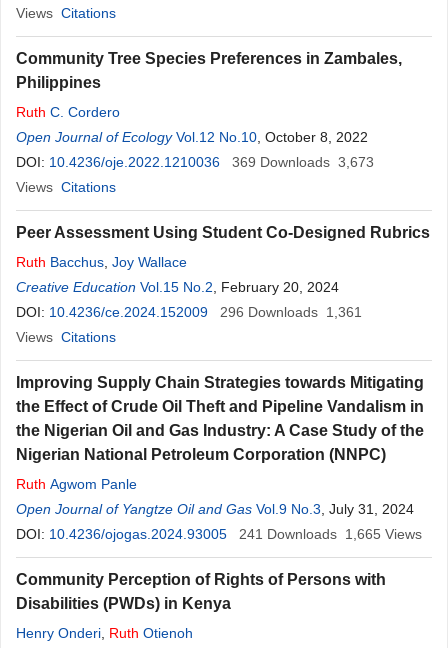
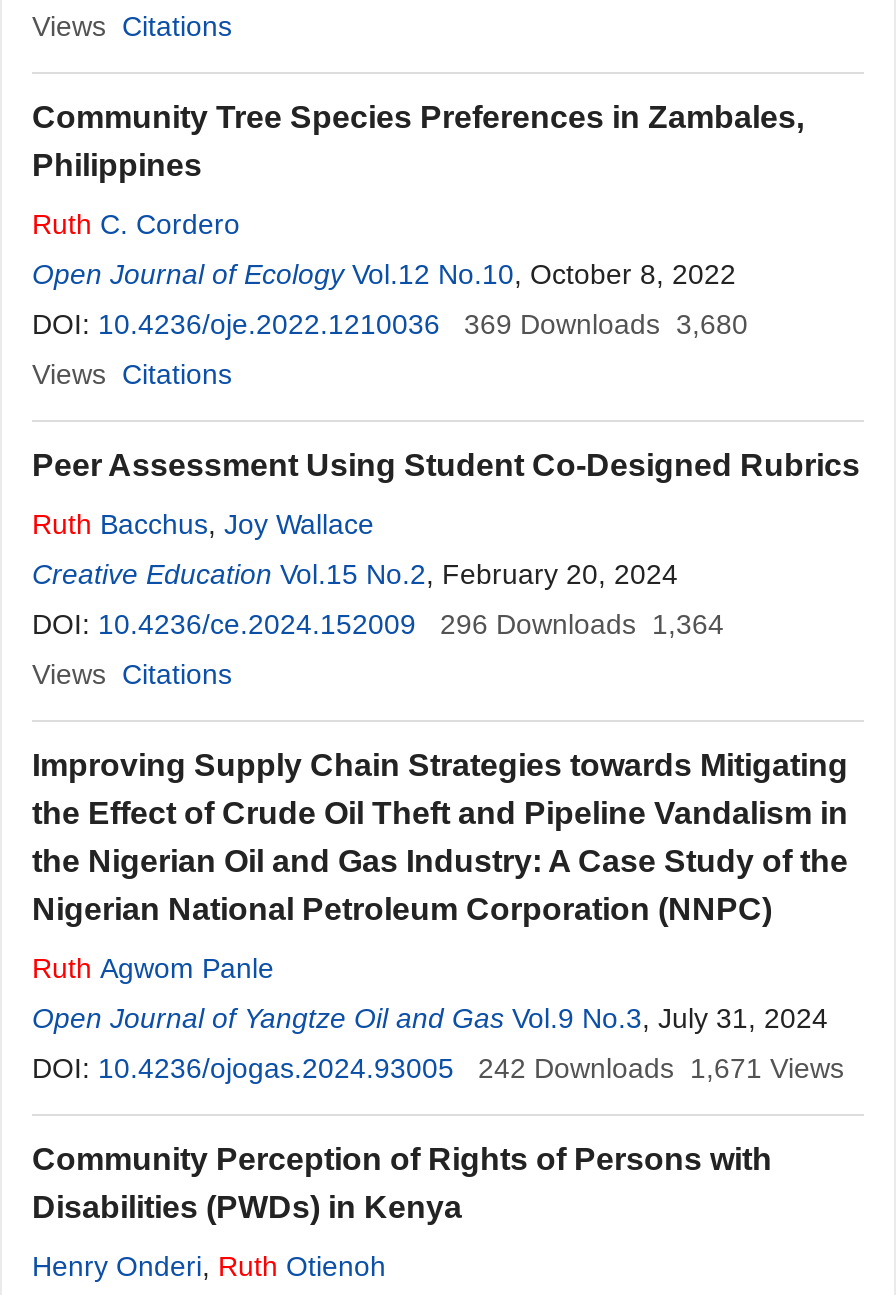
- DOI: 10.4236/oje.2022.1210036 369 Downloads 3,673
+ DOI: 10.4236/oje.2022.1210036 369 Downloads 3,680

- DOI: 10.4236/ce.2024.152009 296 Downloads 1,361
+ DOI: 10.4236/ce.2024.152009 296 Downloads 1,364

- 241 Downloads 1,665 Views
+ 242 Downloads 1,671 Views
